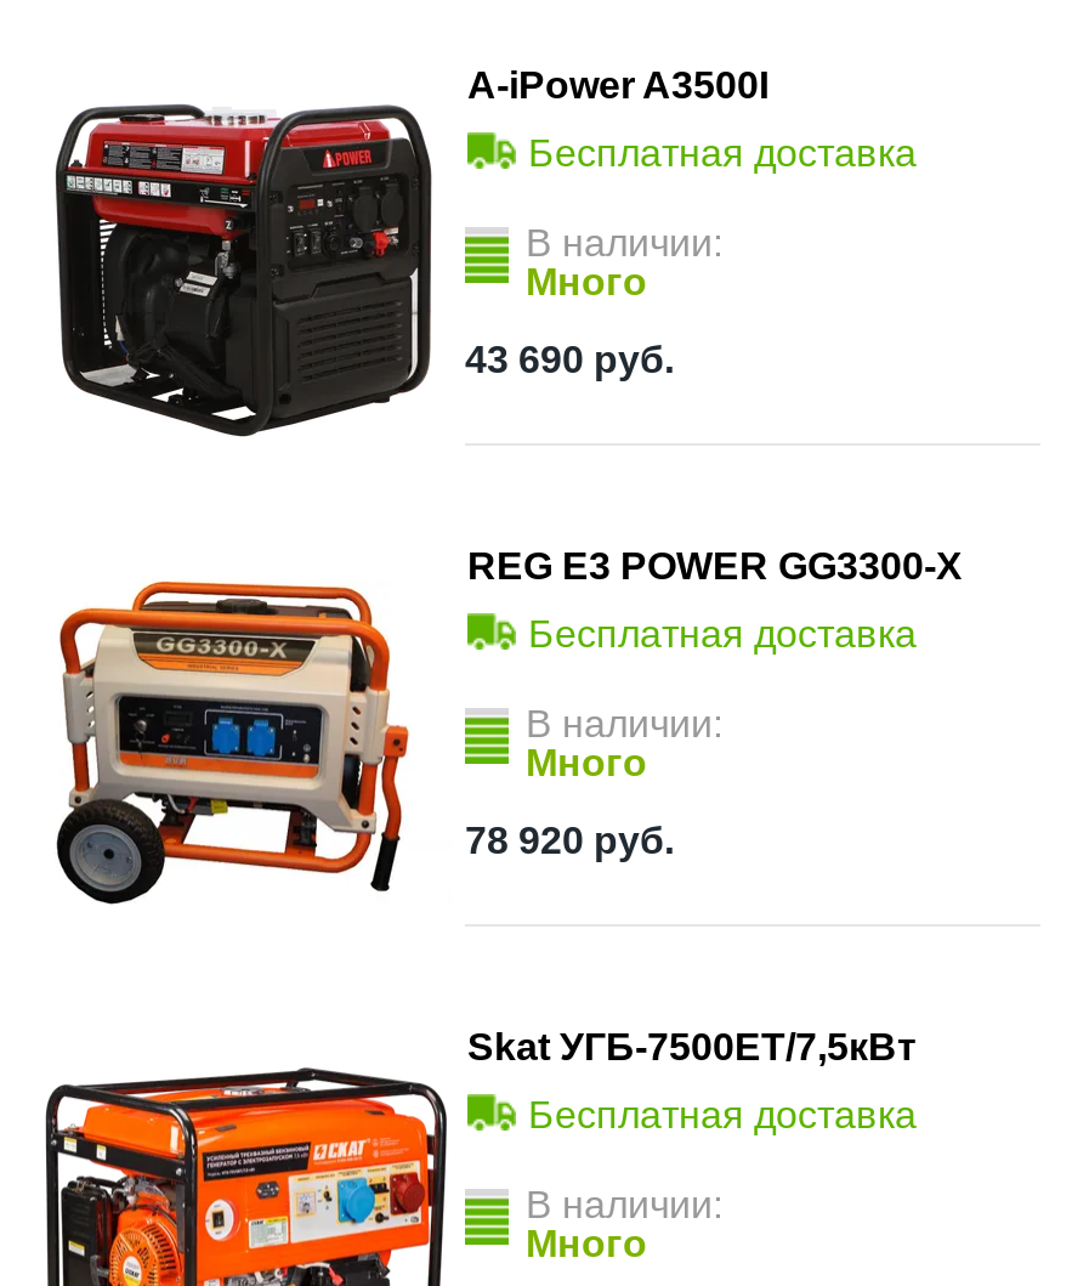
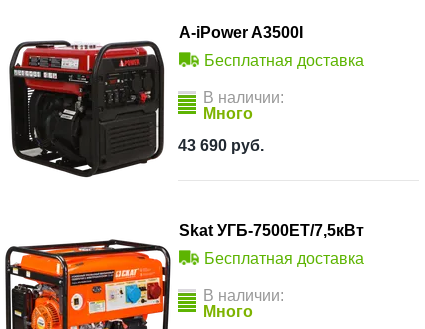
- [image]
- REG E3 POWER GG3300-X
- Бесплатная доставка
- В наличии:
- Много
- 78 920 руб.
